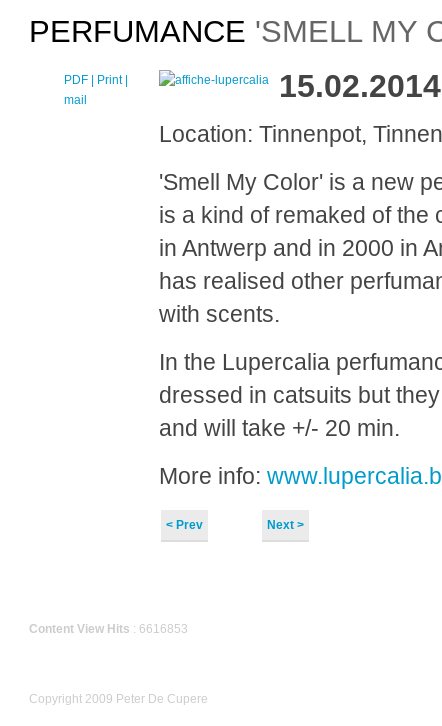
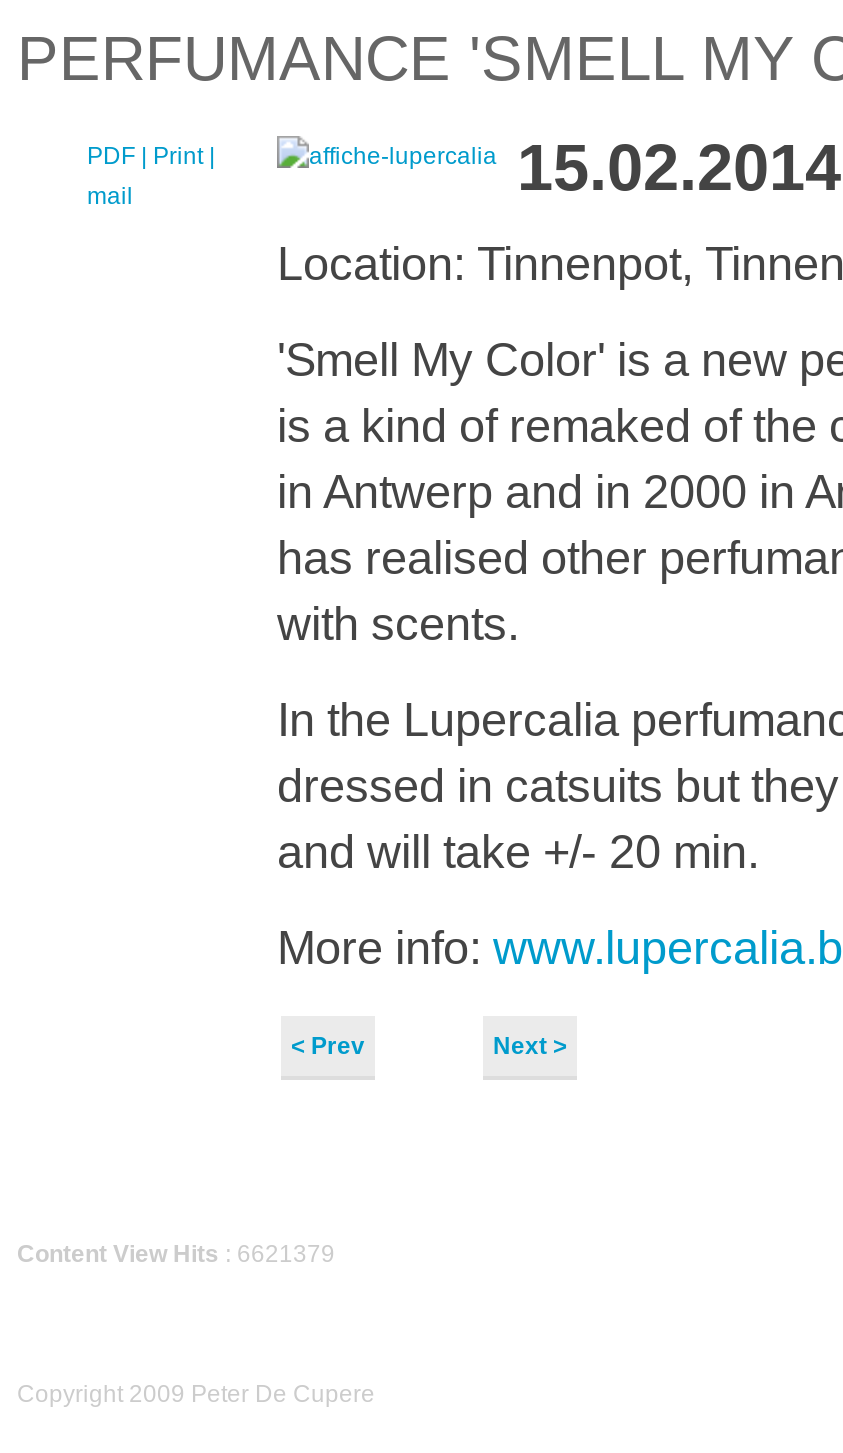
- Content View Hits: 6616853
+ Content View Hits: 6621379
